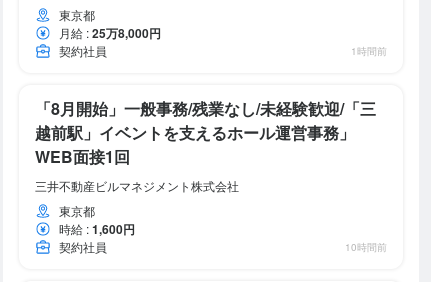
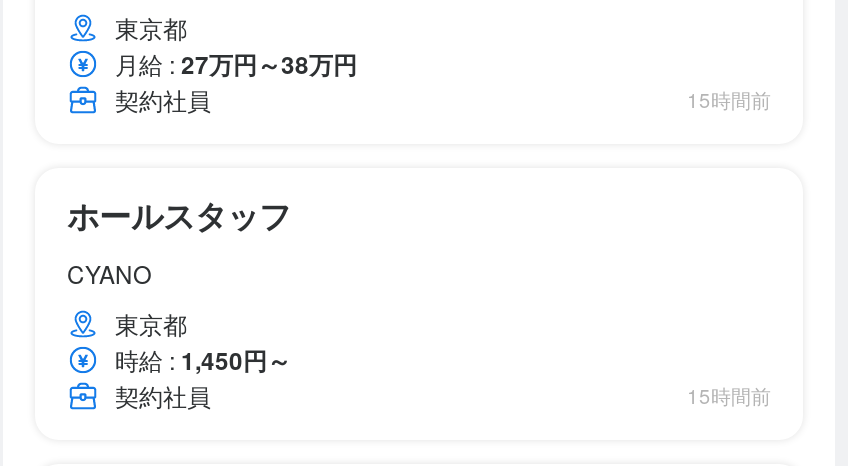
- 月給: 25万8,000円
+ 月給: 27万円～38万円

- 1時間前
+ 15時間前

- 「8月開始」一般事務/残業なし/未経験歓迎/「三
- 越前駅」イベントを支えるホール運営事務」
- WEB面接1回
- 三井不動産ビルマネジメント株式会社
+ ホールスタッフ
+ CYANO

- 時給: 1,600円
+ 時給: 1,450円～

- 10時間前
+ 15時間前
